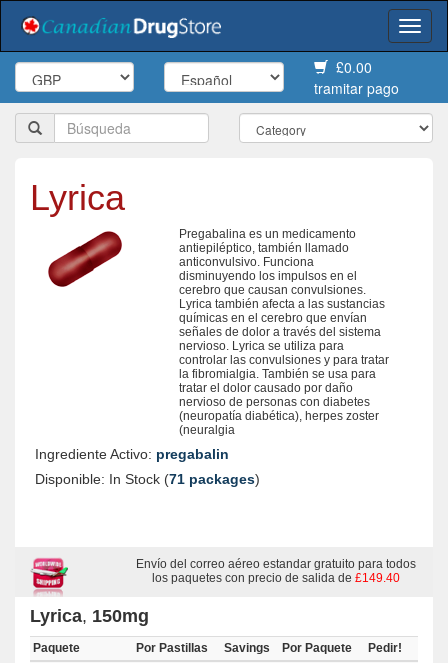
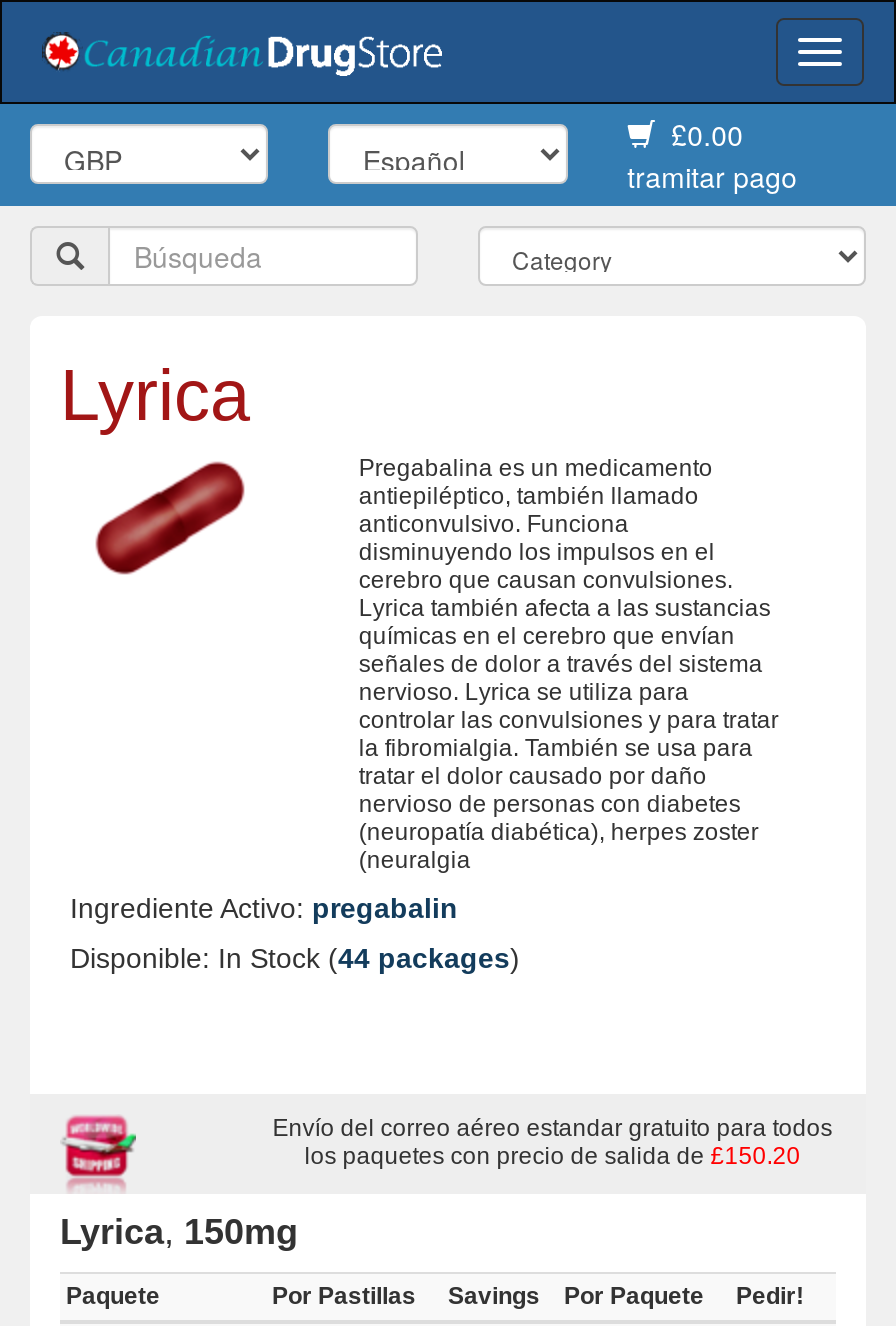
- Disponible: In Stock (71 packages)
+ Disponible: In Stock (44 packages)

- los paquetes con precio de salida de £149.40
+ los paquetes con precio de salida de £150.20
